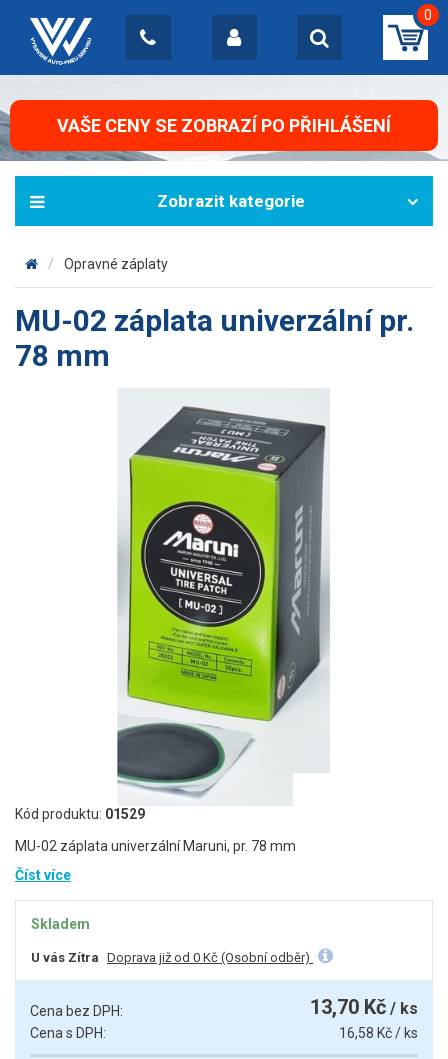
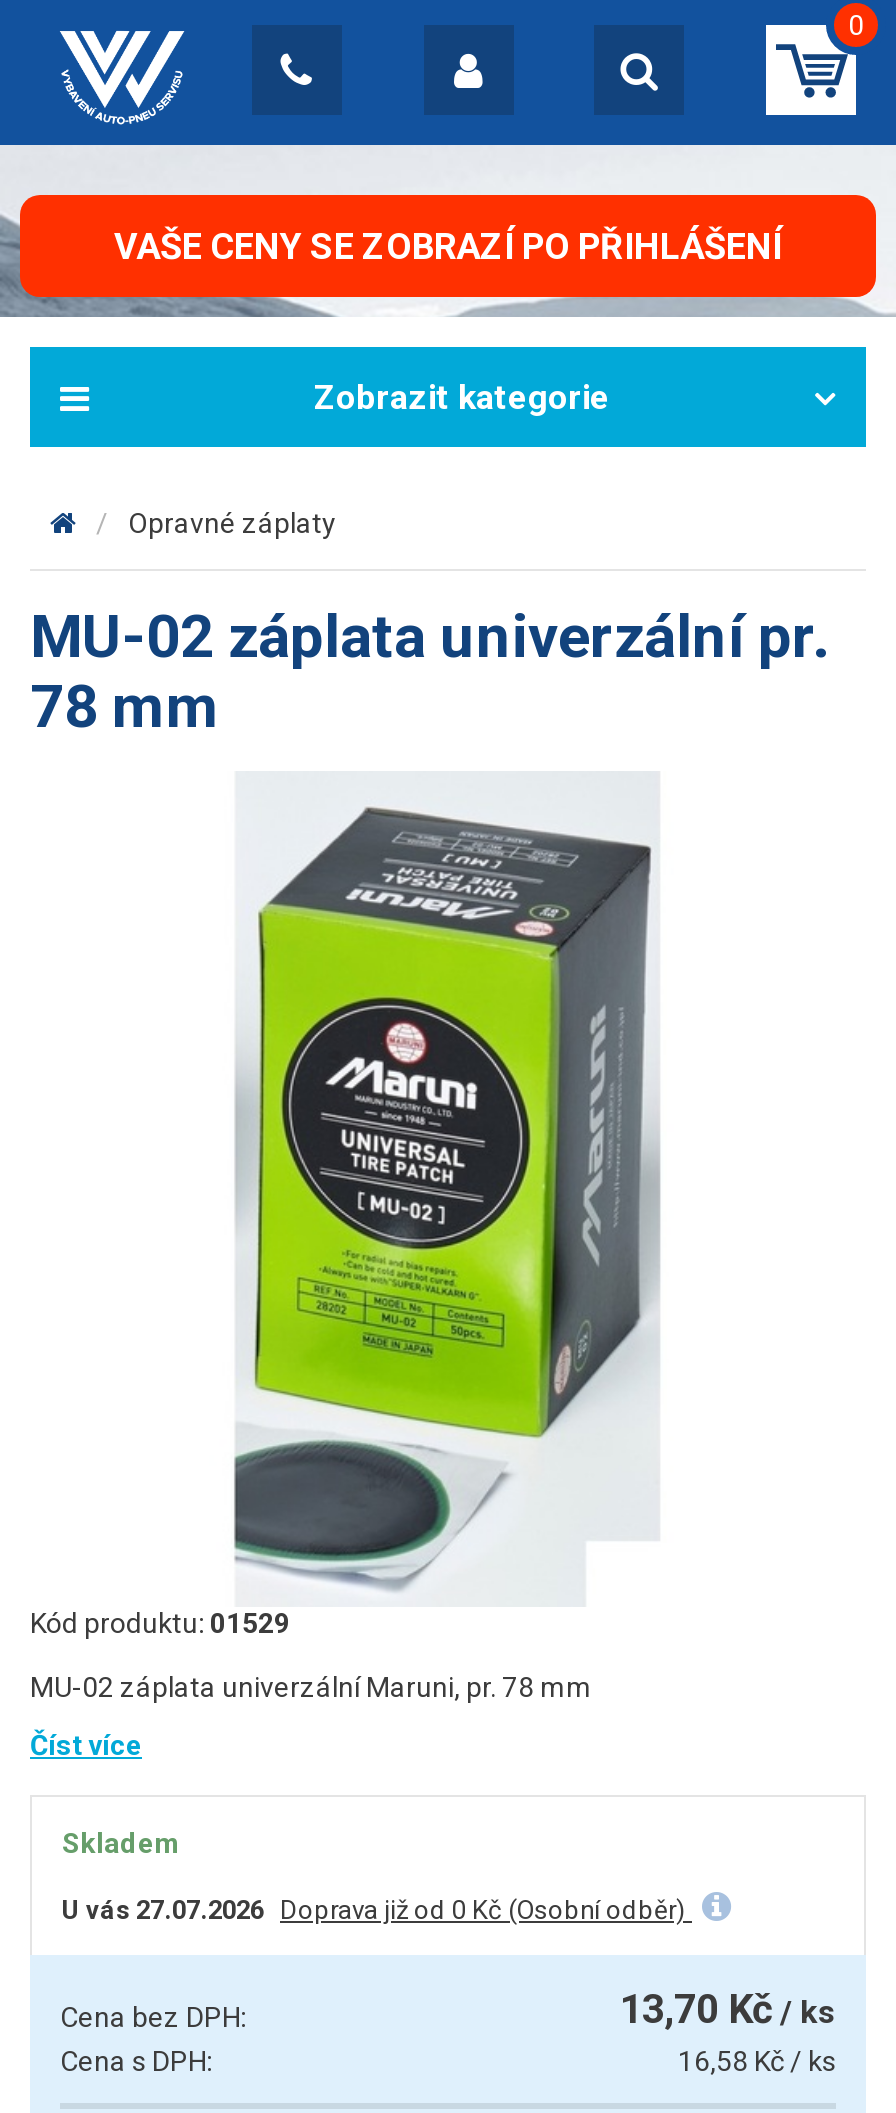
- U vás Zítra Doprava již od 0 Kč (Osobní odběr)
+ U vás 27.07.2026 Doprava již od 0 Kč (Osobní odběr)
